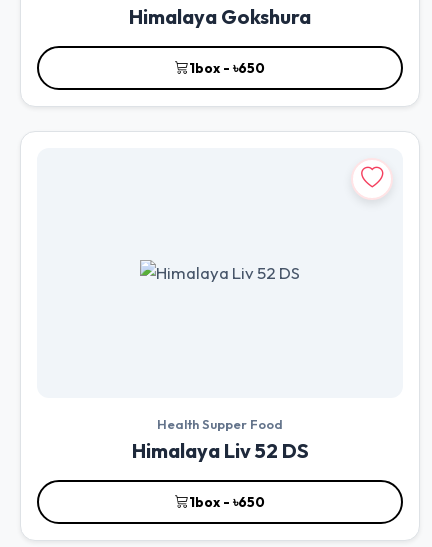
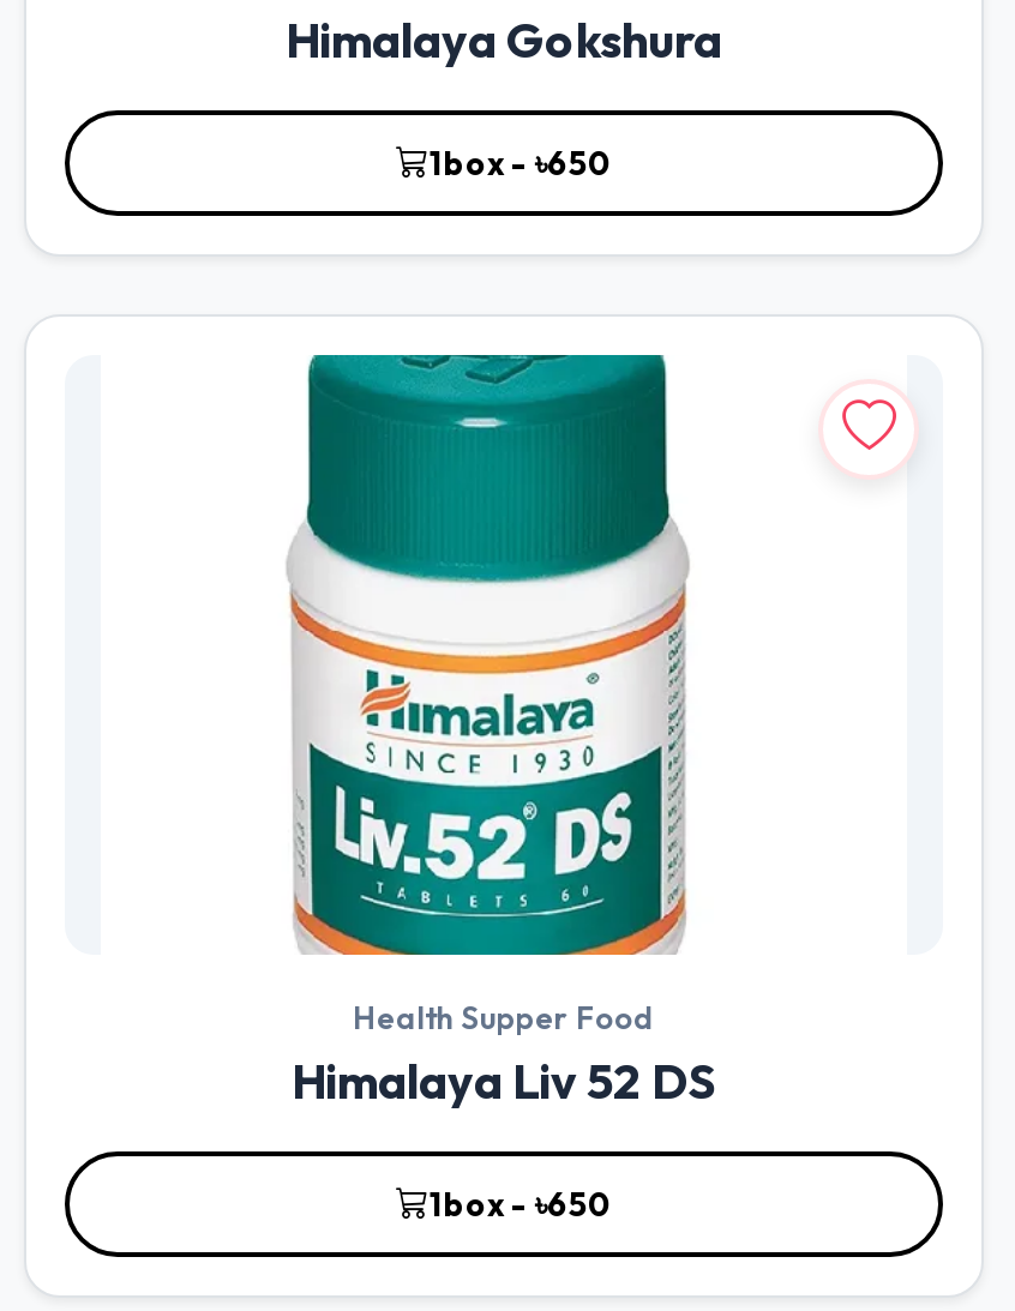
+ [image]
